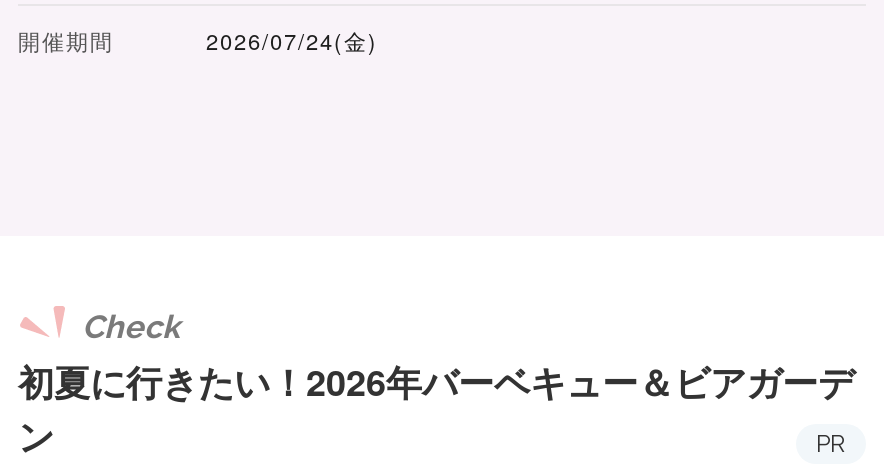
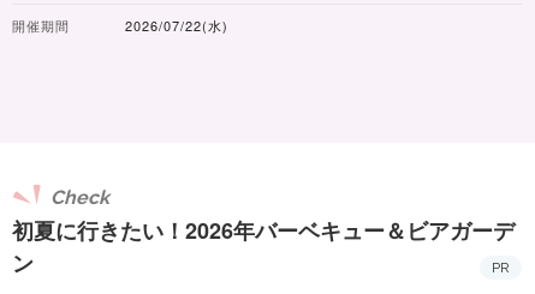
- 2026/07/24(金)
+ 2026/07/22(水)
